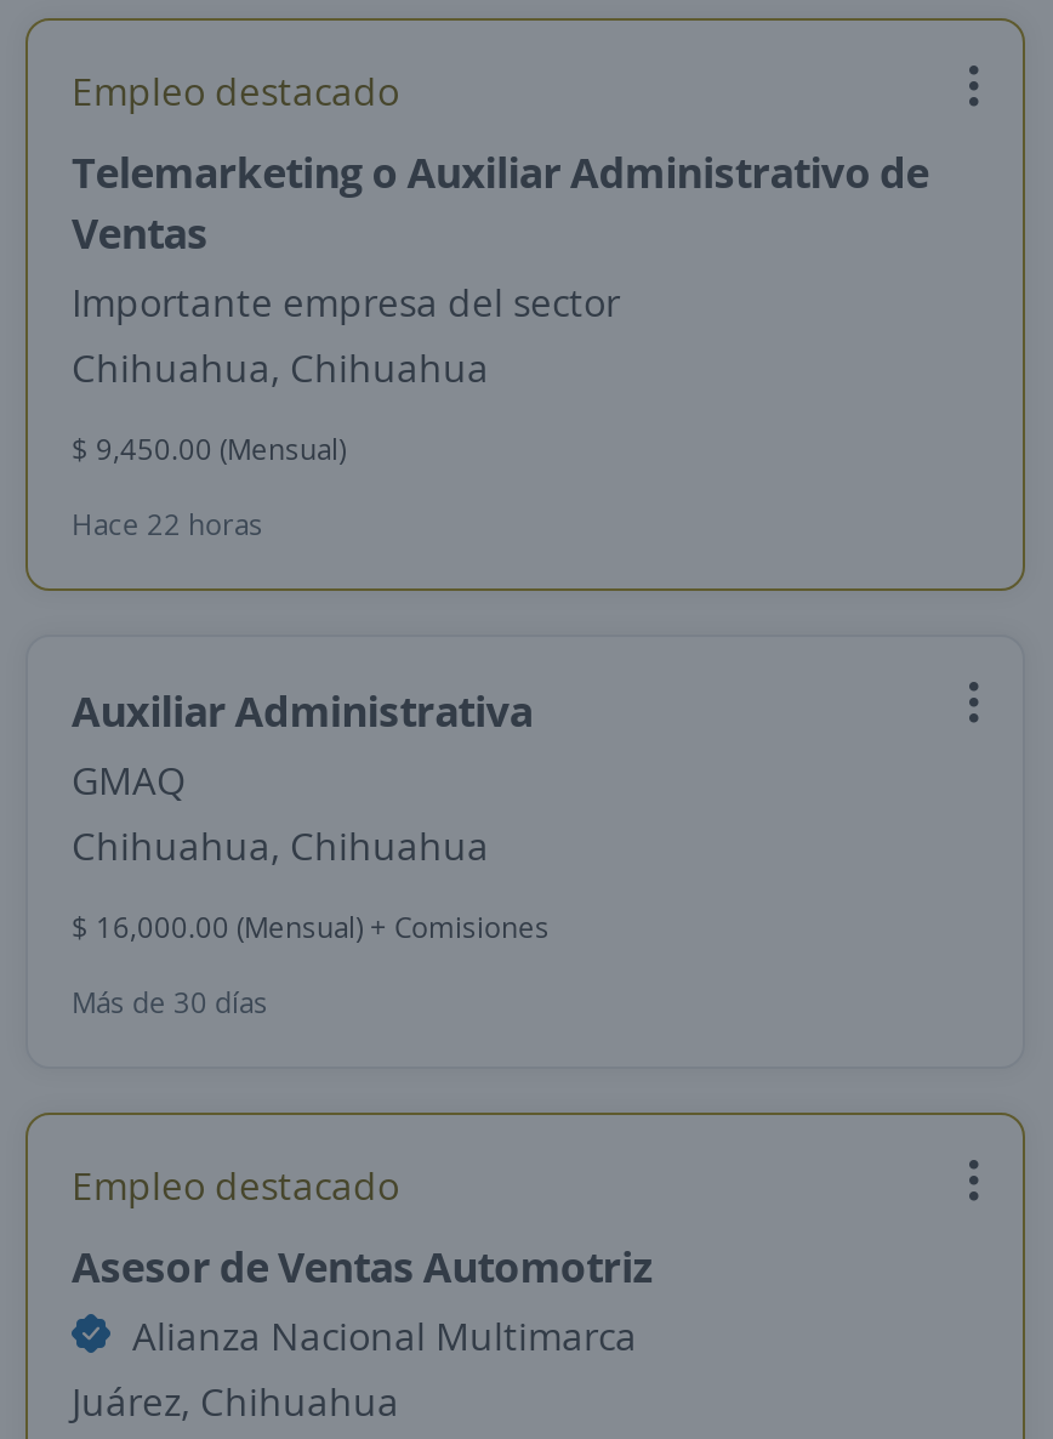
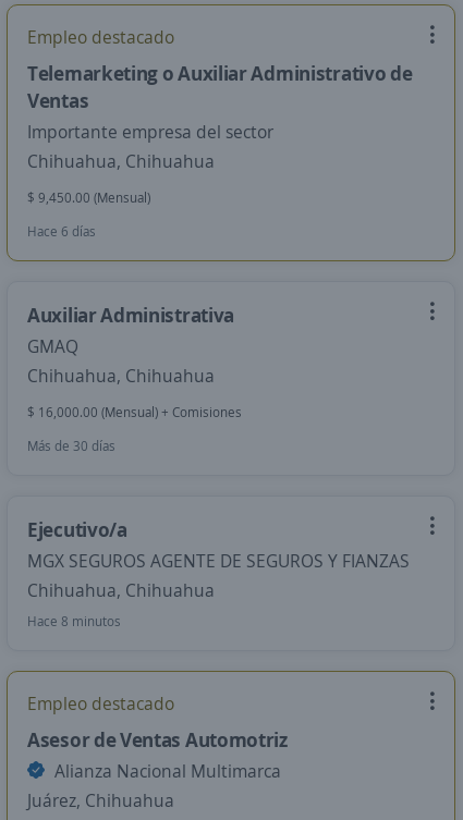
- Hace 22 horas
+ Hace 6 días

+ Ejecutivo/a
+ MGX SEGUROS AGENTE DE SEGUROS Y FIANZAS
+ Chihuahua, Chihuahua
+ Hace 8 minutos
